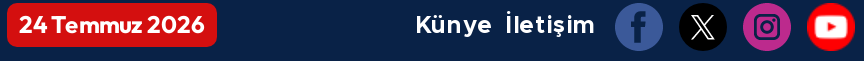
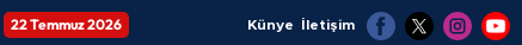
- 24 Temmuz 2026
+ 22 Temmuz 2026
